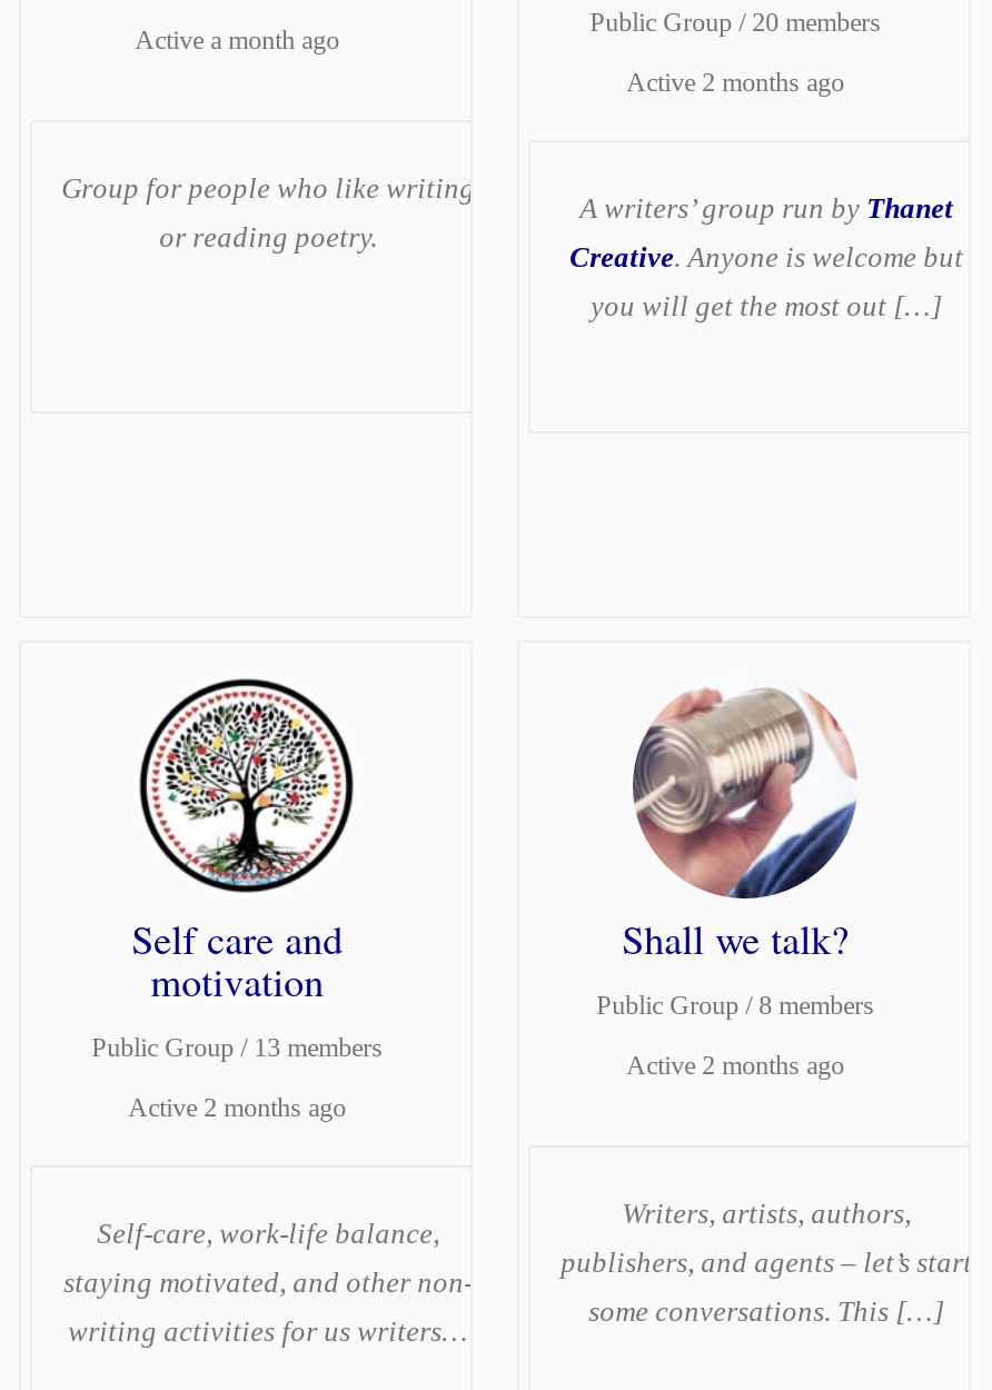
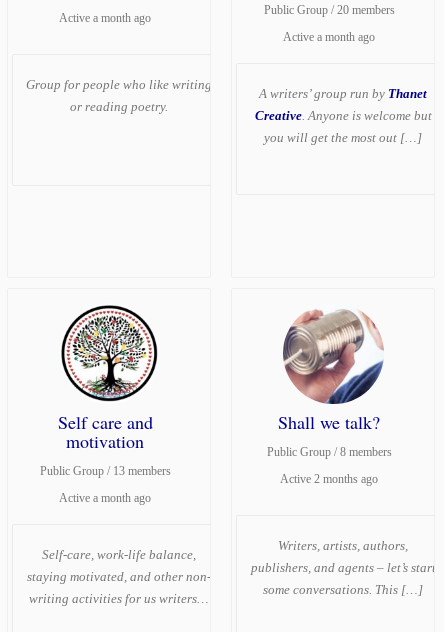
- Active 2 months ago
+ Active a month ago

- Active 2 months ago
+ Active a month ago
